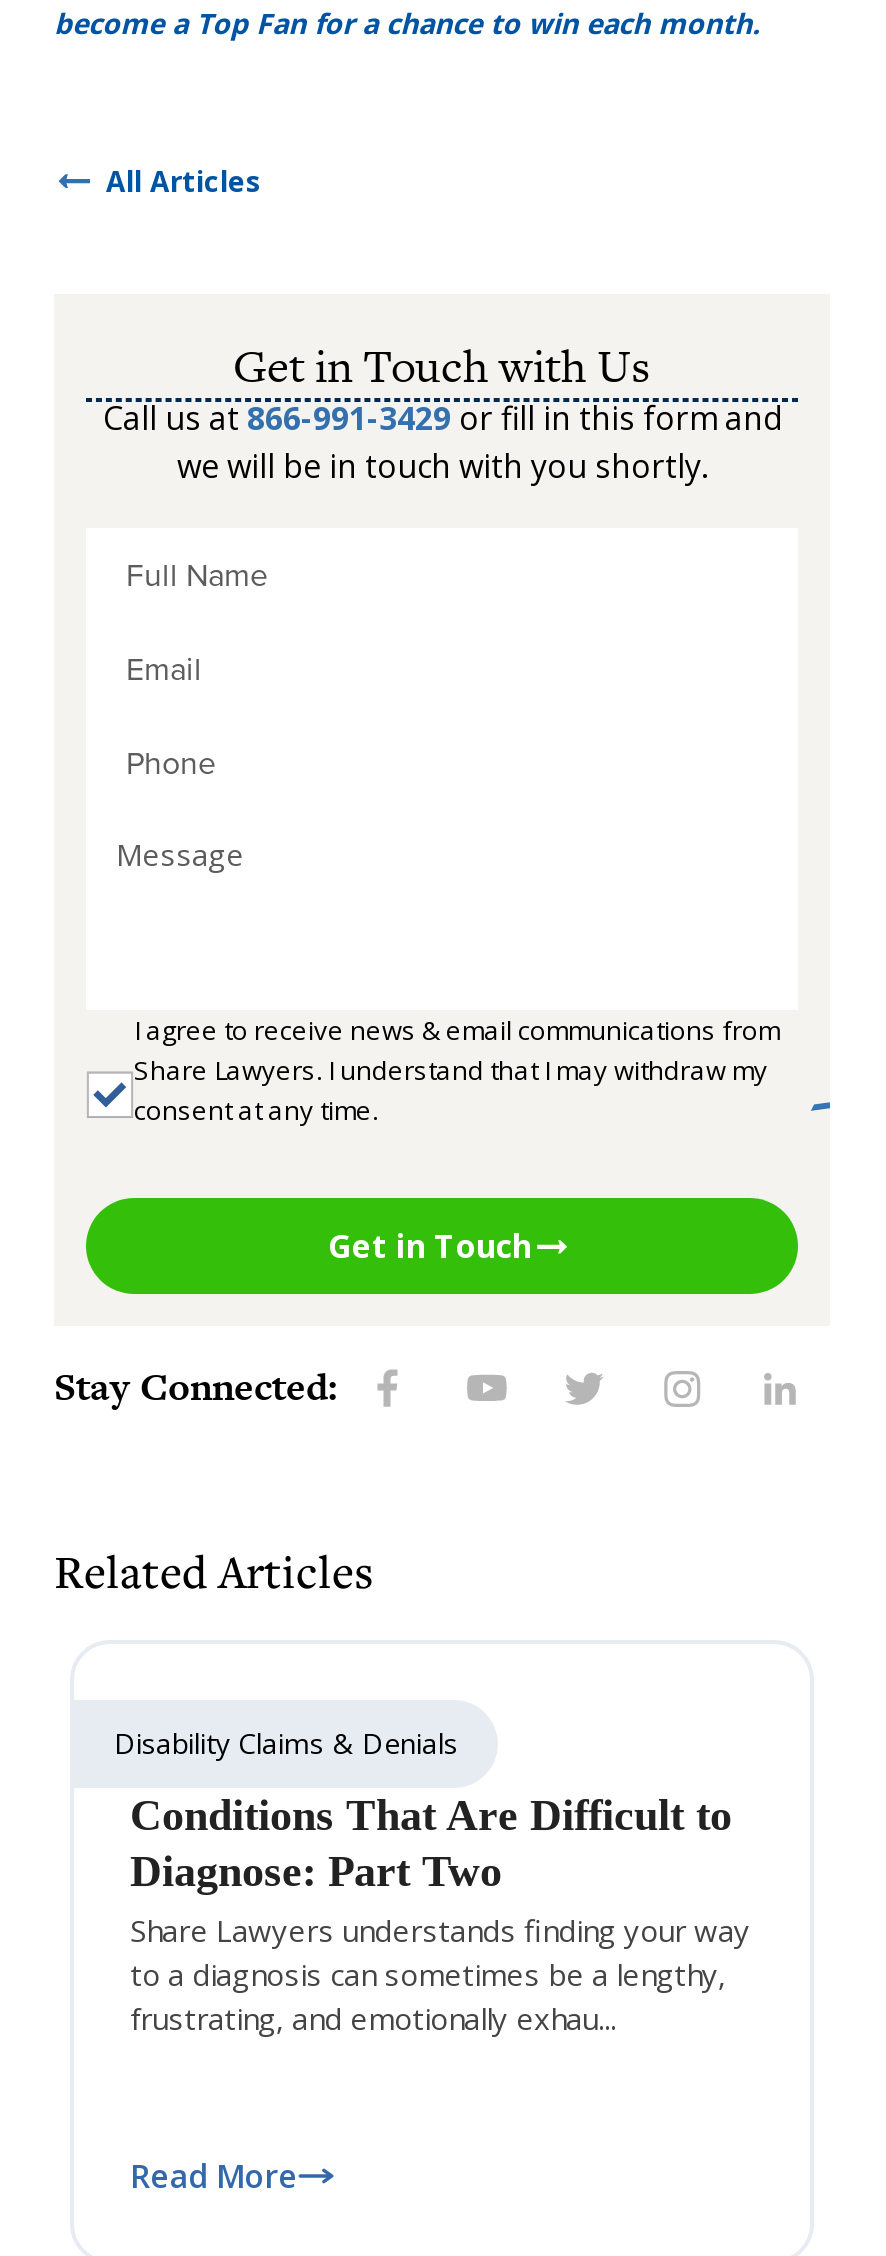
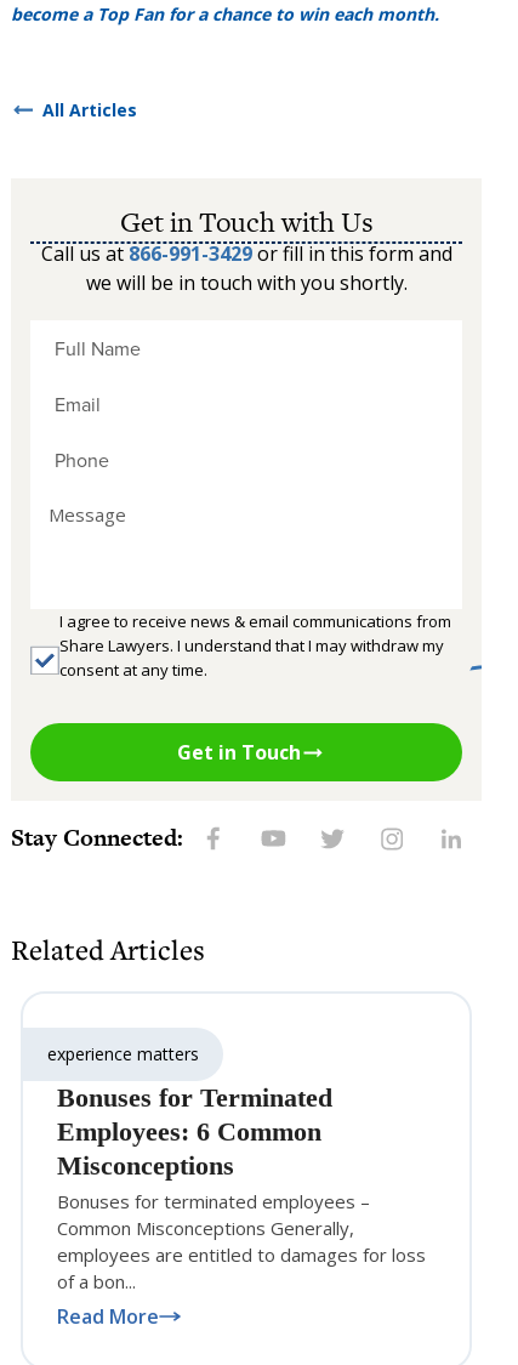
- Disability Claims & Denials
+ experience matters

- Conditions That Are Difficult to
- Diagnose: Part Two
- Share Lawyers understands finding your way
- to a diagnosis can sometimes be a lengthy,
- frustrating, and emotionally exhau...
+ Bonuses for Terminated
+ Employees: 6 Common
+ Misconceptions
+ Bonuses for terminated employees –
+ Common Misconceptions Generally,
+ employees are entitled to damages for loss
+ of a bon...
